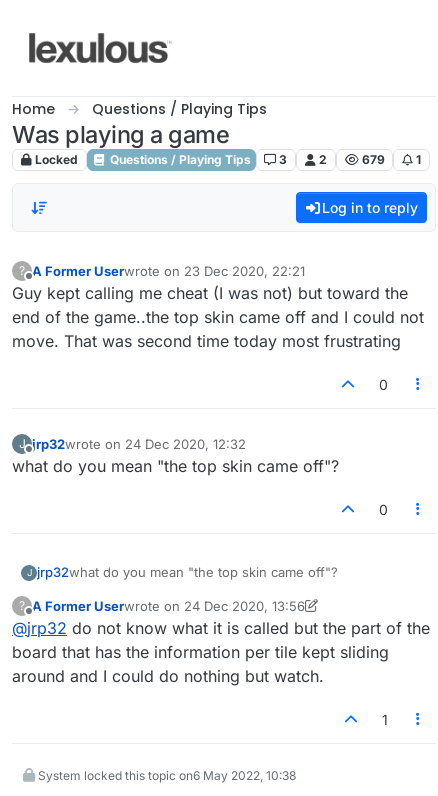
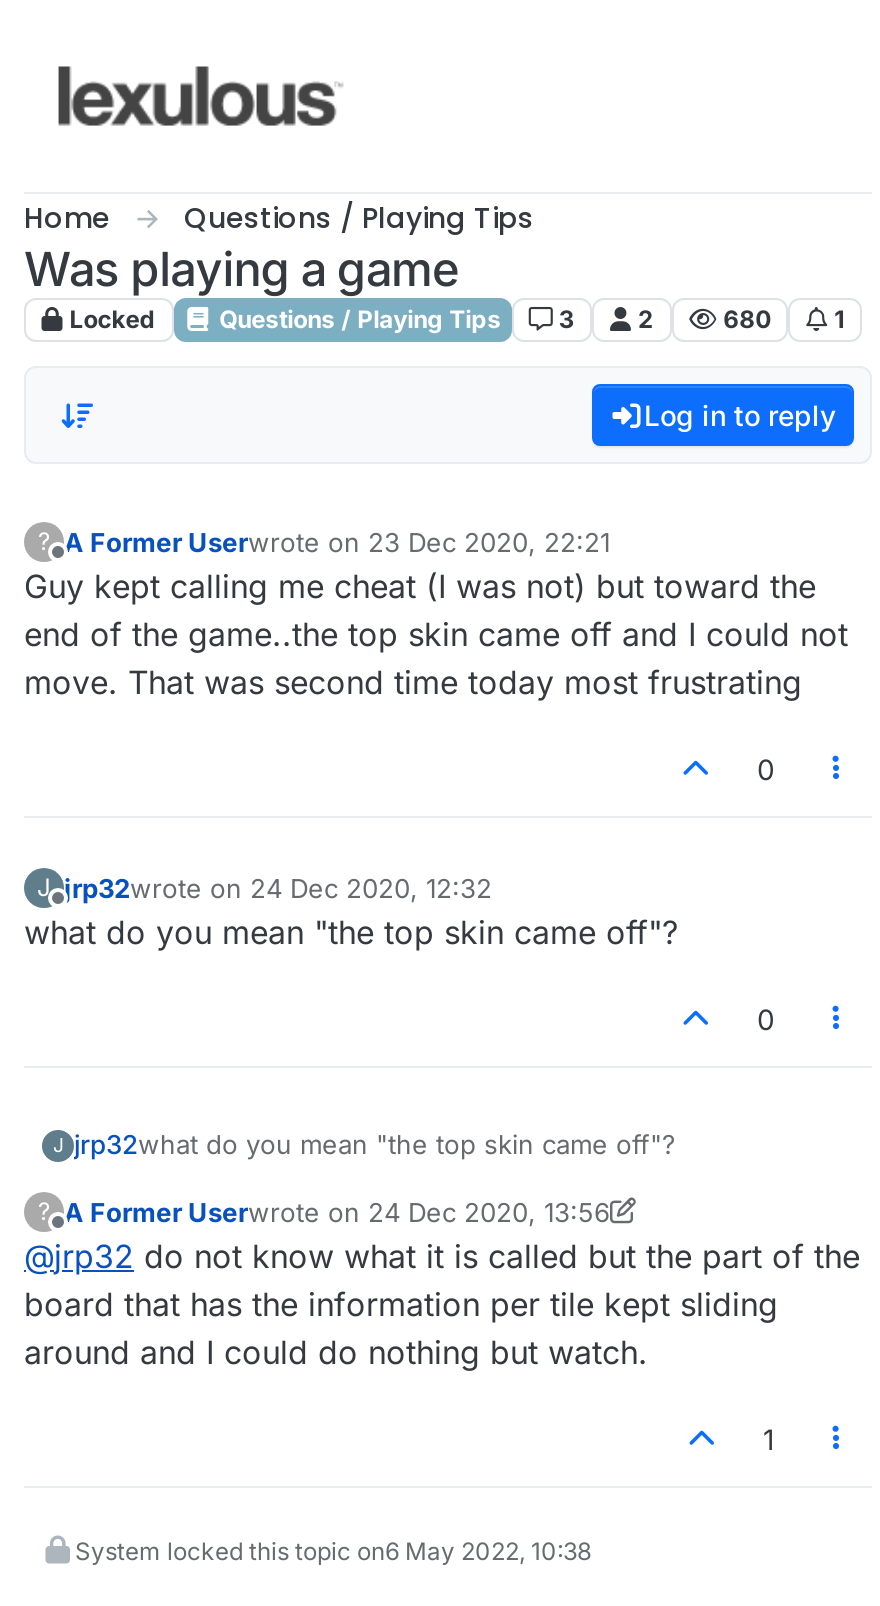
- 679
+ 680
